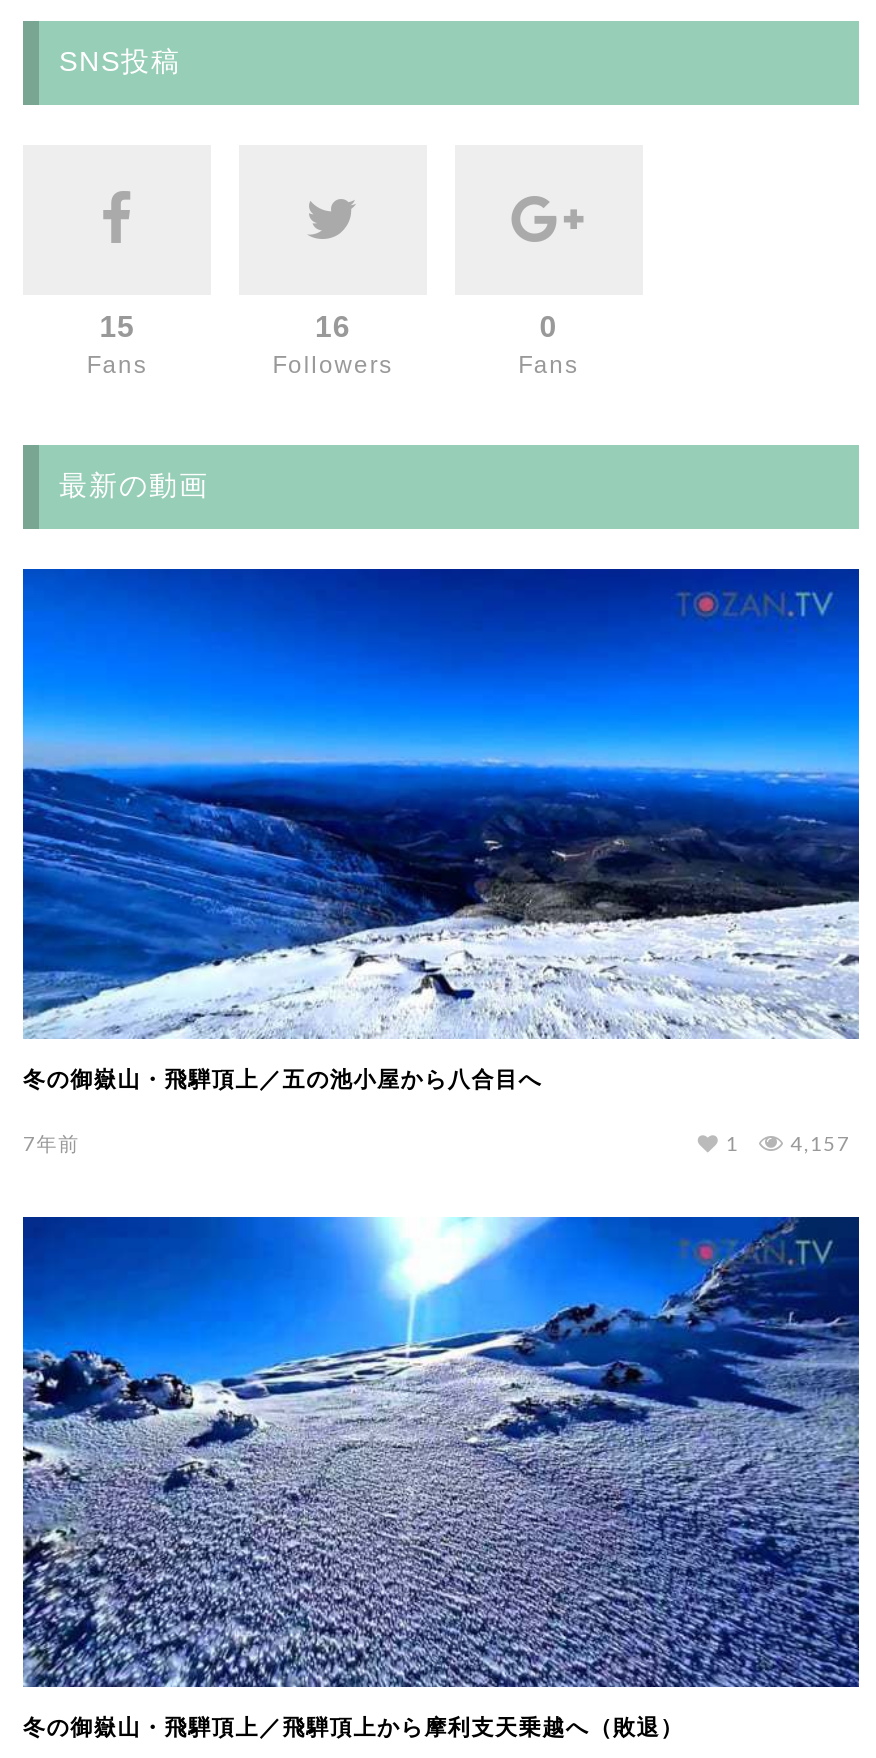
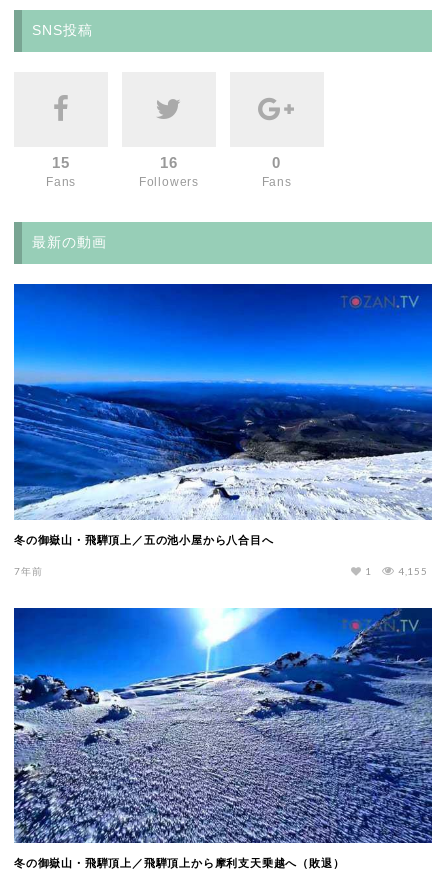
- 4,157
+ 4,155
